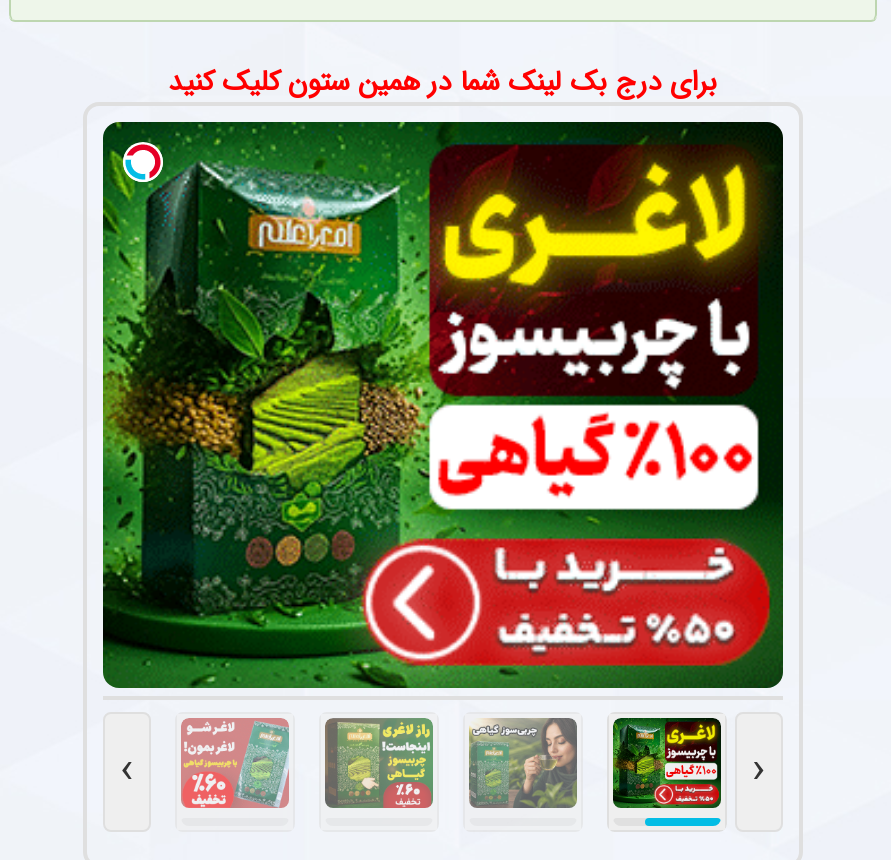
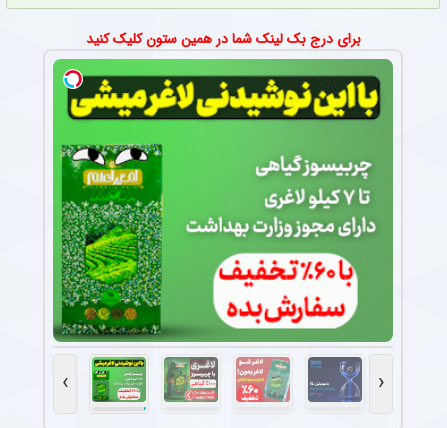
- [image]
+ [image]

- [image]
+ [image]

- [image]
+ [image]

- [image]
+ [image]

- [image]
+ [image]
